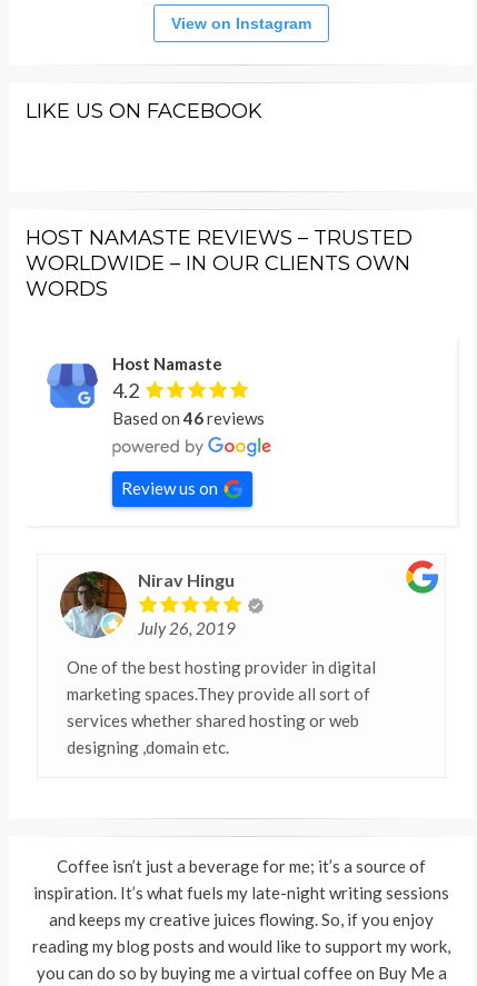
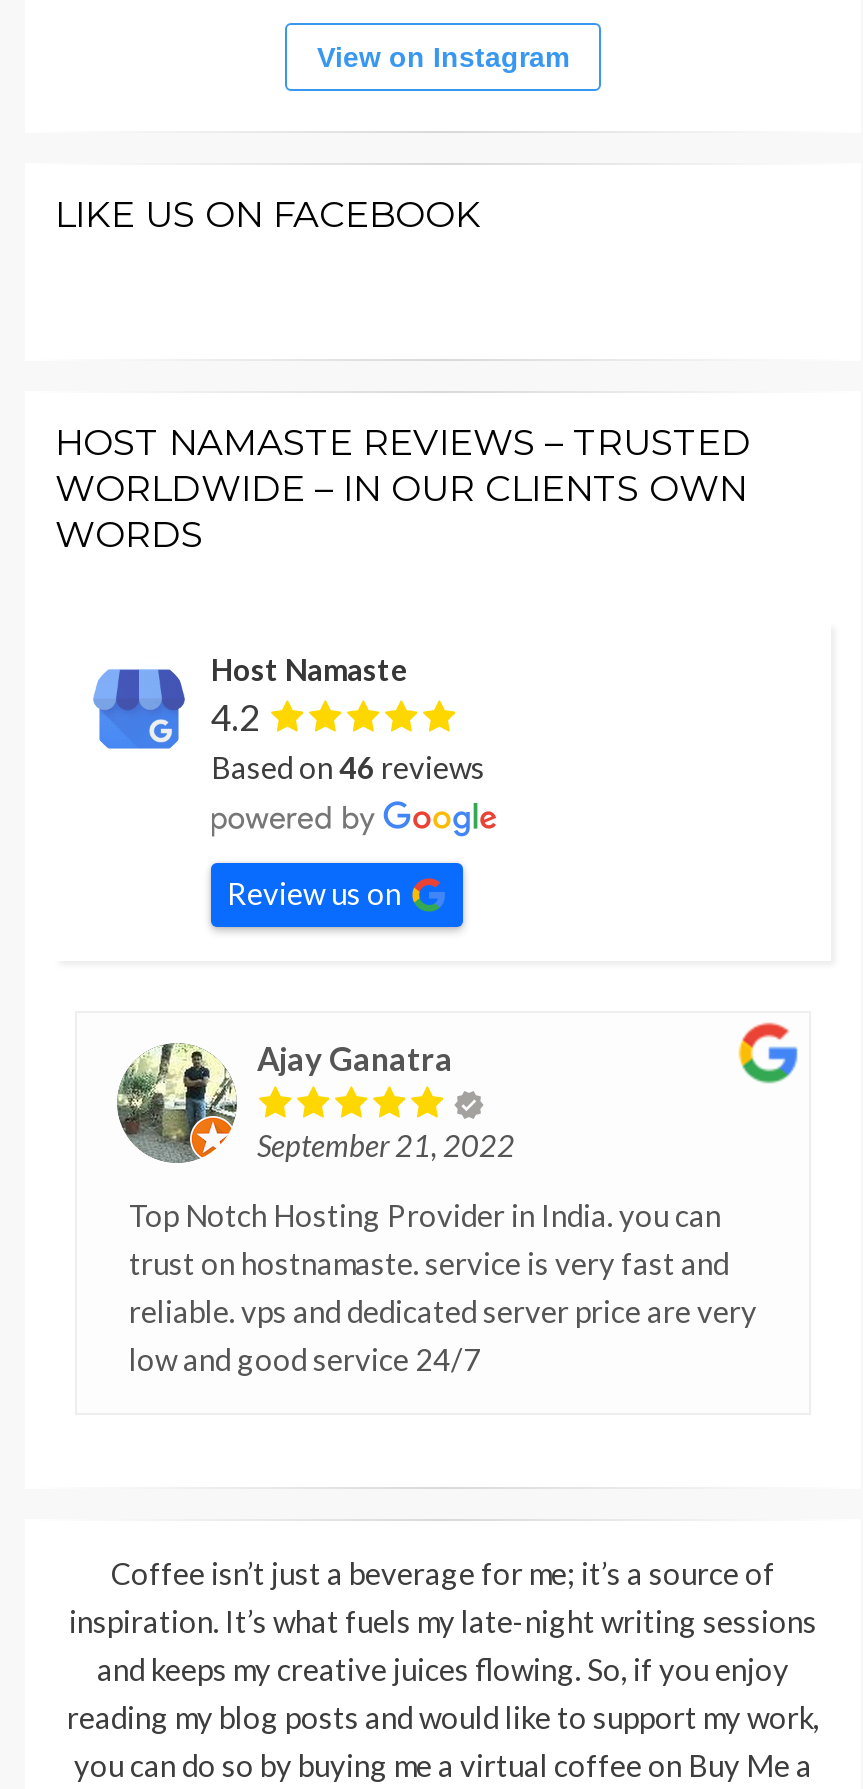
- [image]
- Nirav Hingu
+ [image]
+ Ajay Ganatra

- July 26, 2019
+ September 21, 2022

- One of the best hosting provider in digital
- marketing spaces.They provide all sort of
- services whether shared hosting or web
- designing ,domain etc.
+ Top Notch Hosting Provider in India. you can
+ trust on hostnamaste. service is very fast and
+ reliable. vps and dedicated server price are very
+ low and good service 24/7
